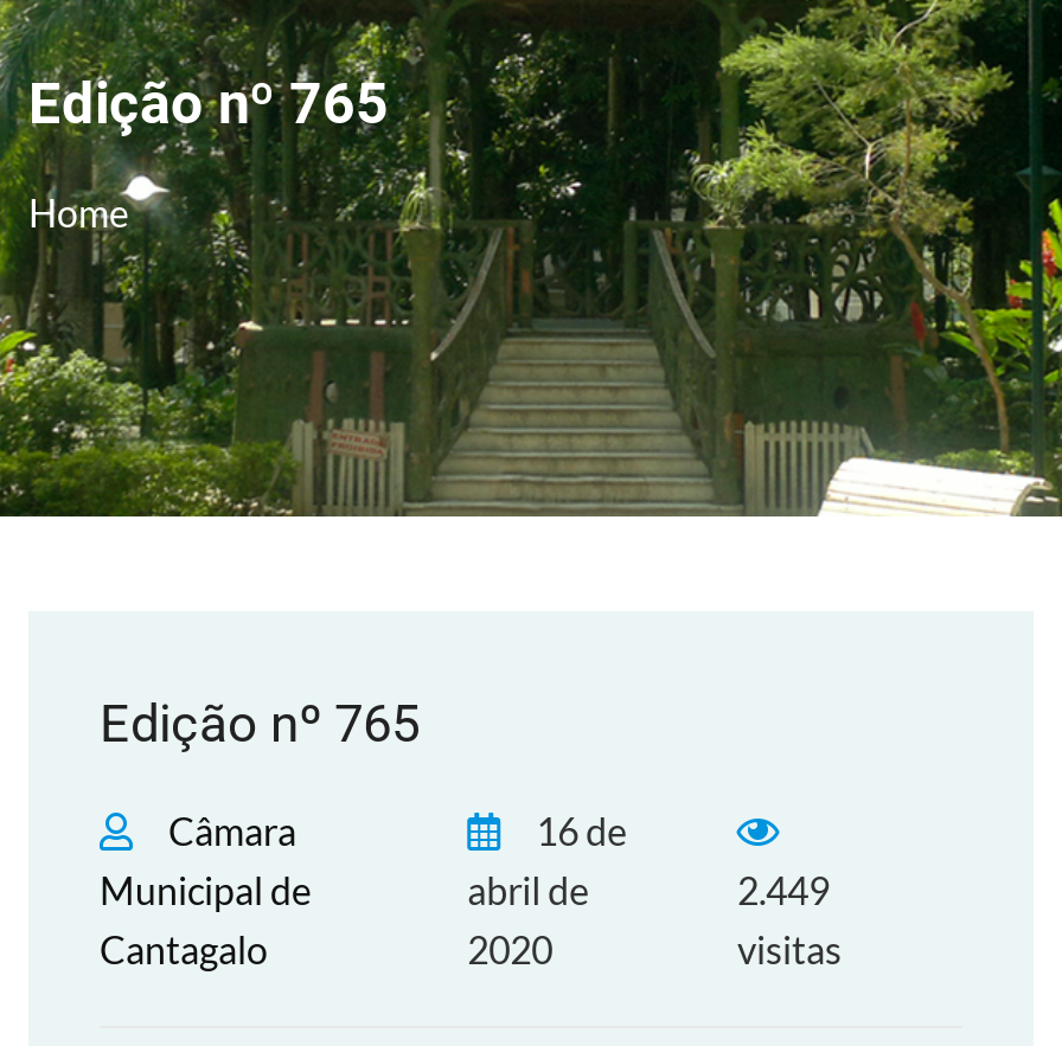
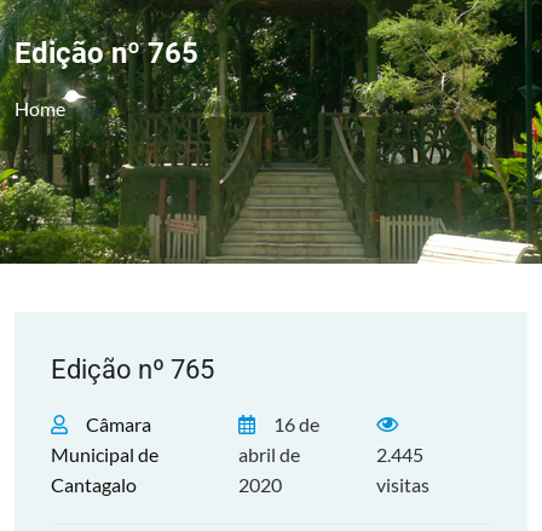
- 2.449
+ 2.445
